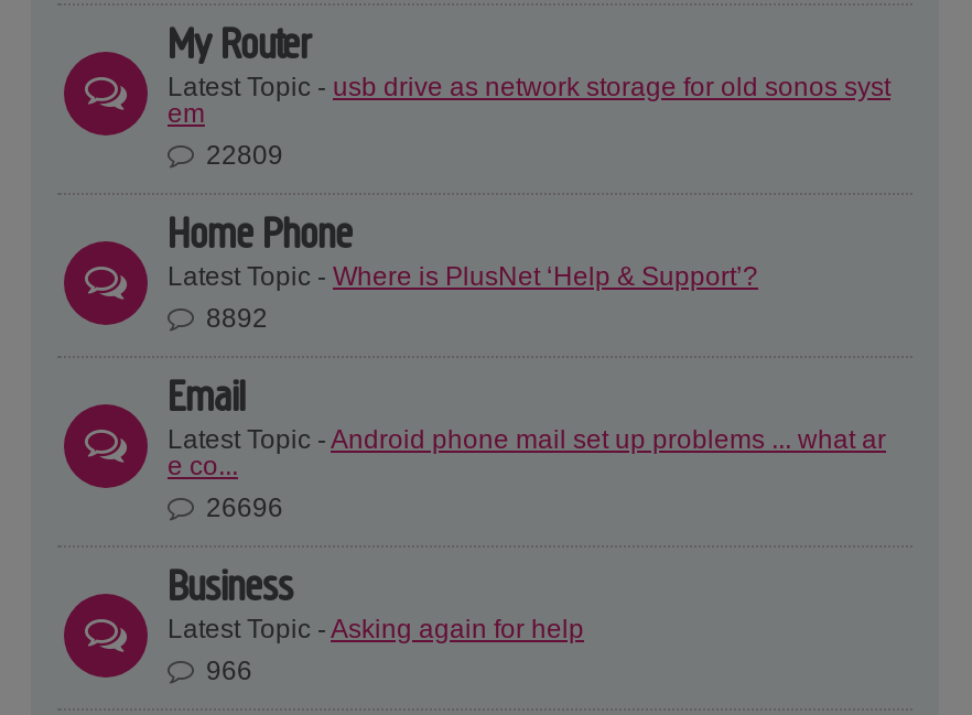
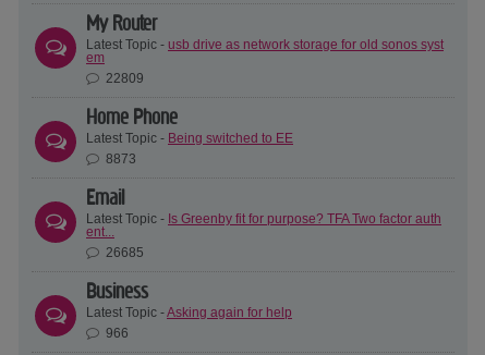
- Latest Topic - Where is PlusNet ‘Help & Support’?
- 8892
+ Latest Topic - Being switched to EE
+ 8873

- Latest Topic - Android phone mail set up problems ... what ar
- e co...
- 26696
+ Latest Topic - Is Greenby fit for purpose? TFA Two factor auth
+ ent...
+ 26685
